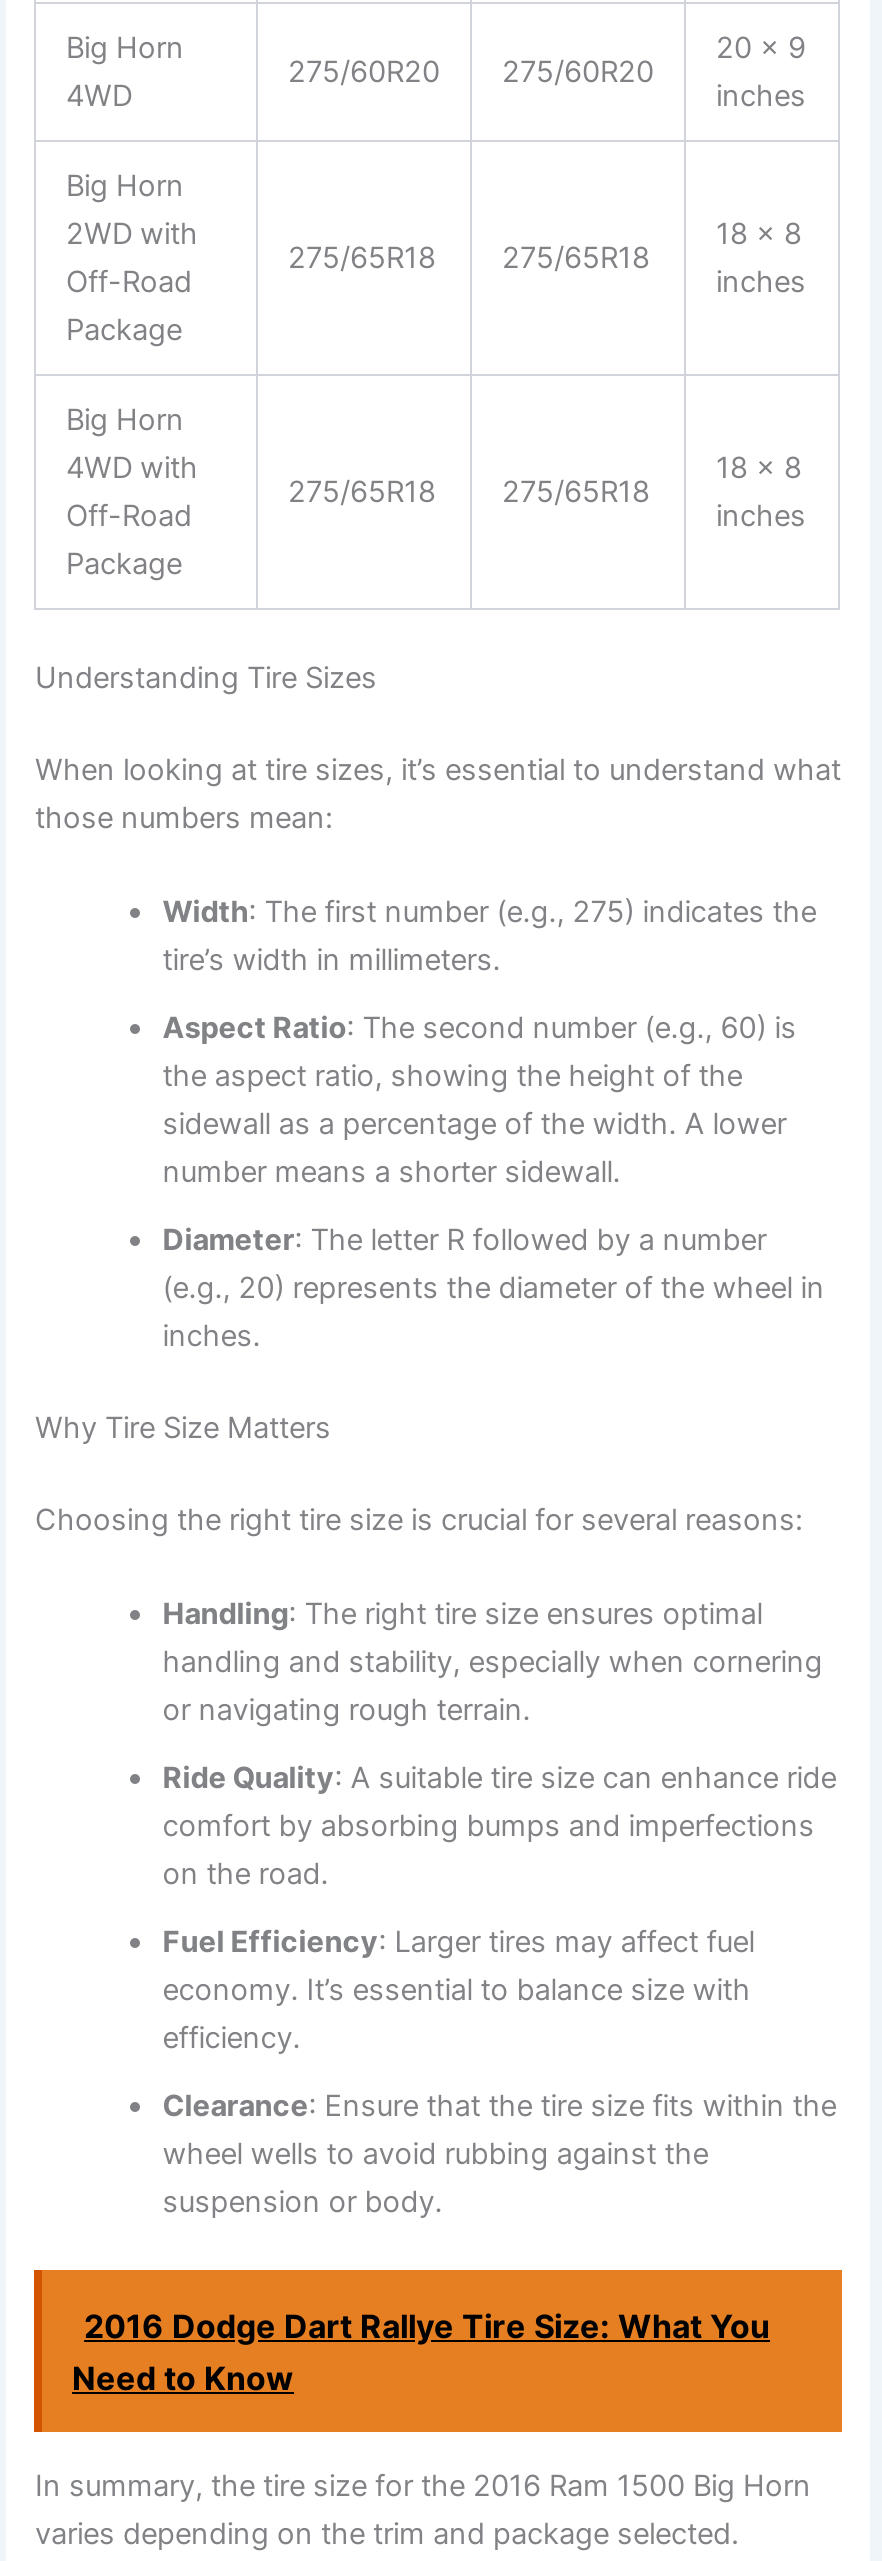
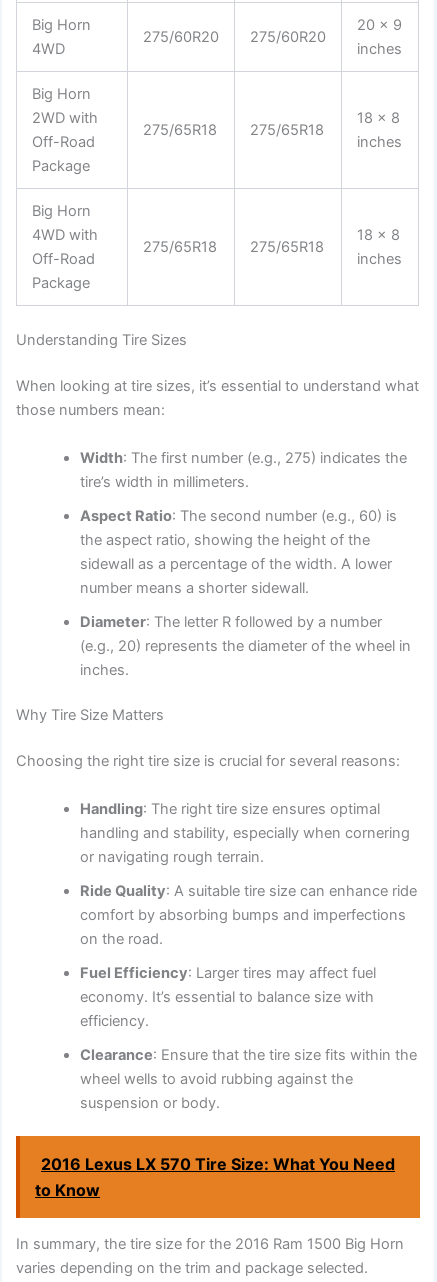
- 2016 Dodge Dart Rallye Tire Size: What You
- Need to Know
+ 2016 Lexus LX 570 Tire Size: What You Need
+ to Know
